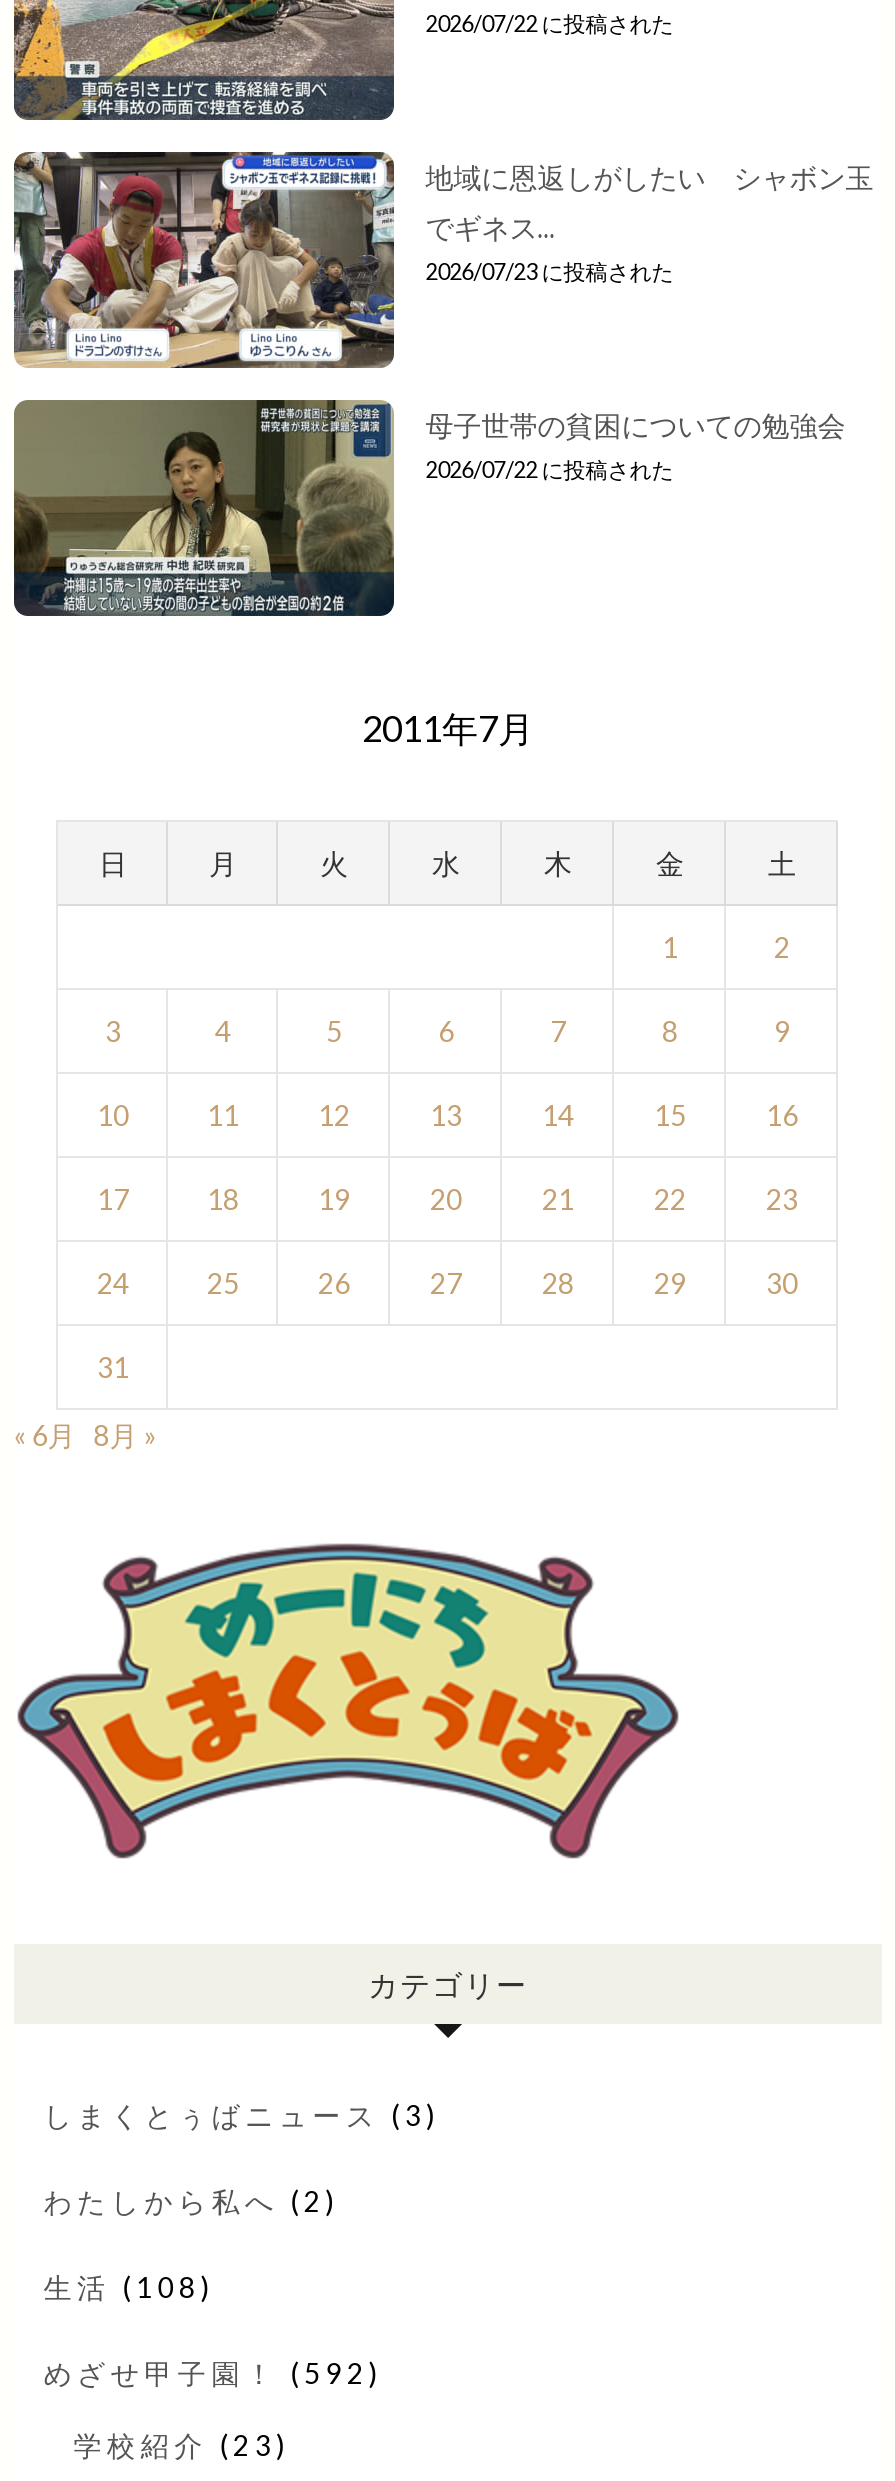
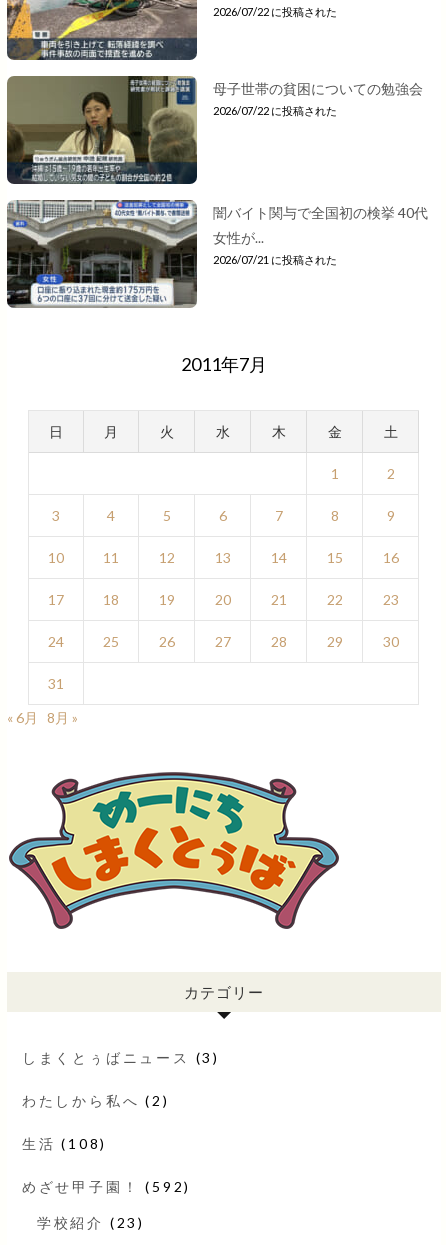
- [image]
- 地域に恩返しがしたい シャボン玉
- でギネス...
- 2026/07/23 に投稿された

moved up: [image] | 母子世帯の貧困についての勉強会 | 2026/07/22 に投稿された

+ [image]
+ 闇バイト関与で全国初の検挙 40代
+ 女性が...
+ 2026/07/21 に投稿された
